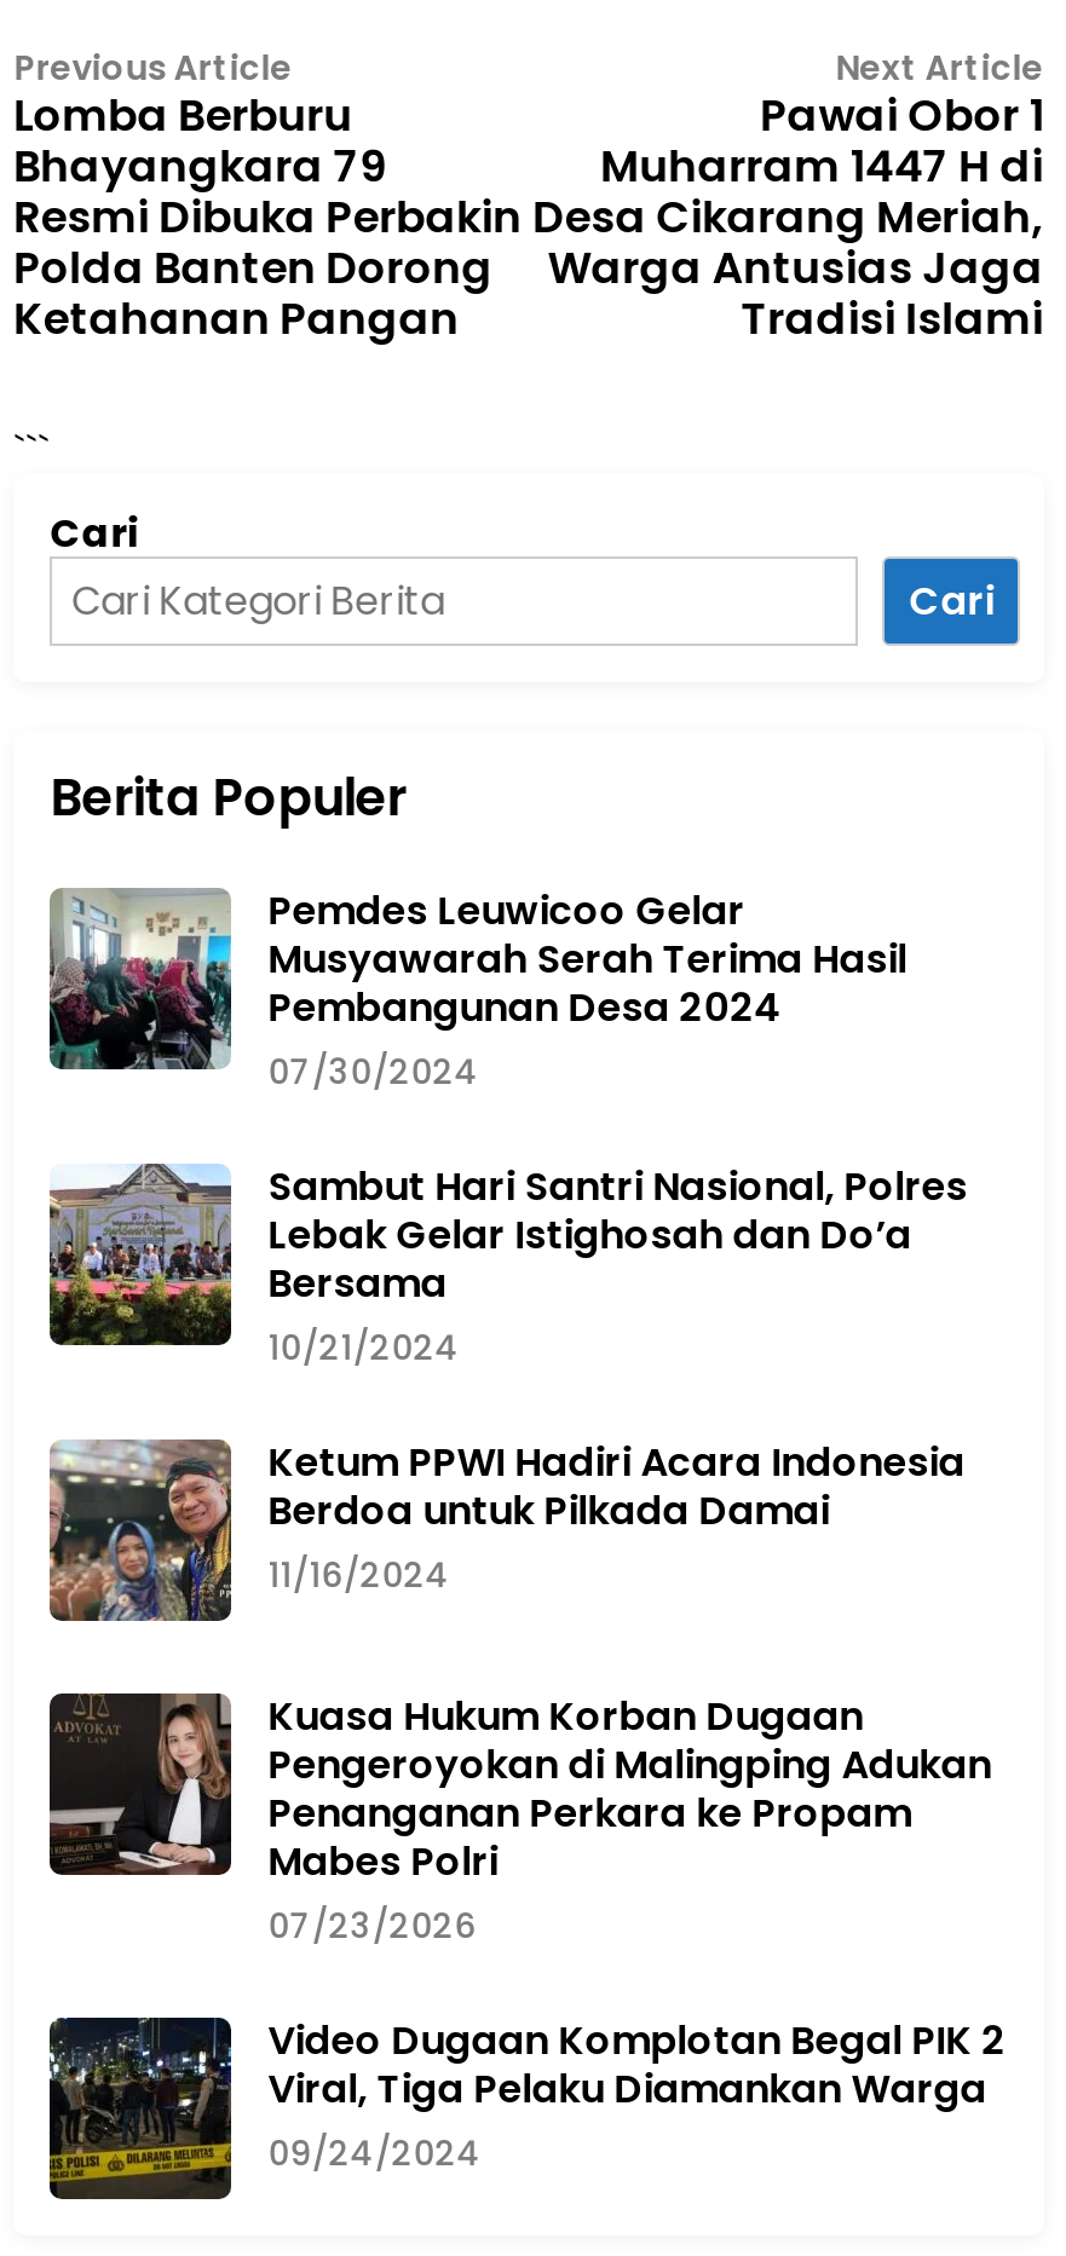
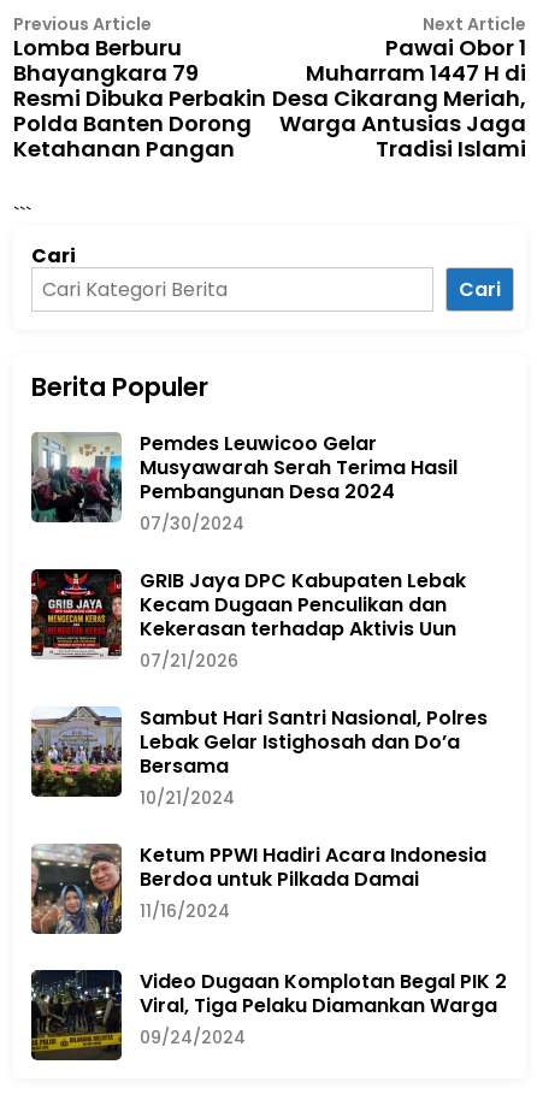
+ [image]
+ GRIB Jaya DPC Kabupaten Lebak
+ Kecam Dugaan Penculikan dan
+ Kekerasan terhadap Aktivis Uun
+ 07/21/2026

moved down: [image] | Sambut Hari Santri Nasional, Polres | Lebak Gelar Istighosah dan Do’a | Bersama | 10/21/2024 | Ketum PPWI Hadiri Acara Indonesia | Berdoa untuk Pilkada Damai | 11/16/2024

- [image]
- Kuasa Hukum Korban Dugaan
- Pengeroyokan di Malingping Adukan
- Penanganan Perkara ke Propam
- Mabes Polri
- 07/23/2026
